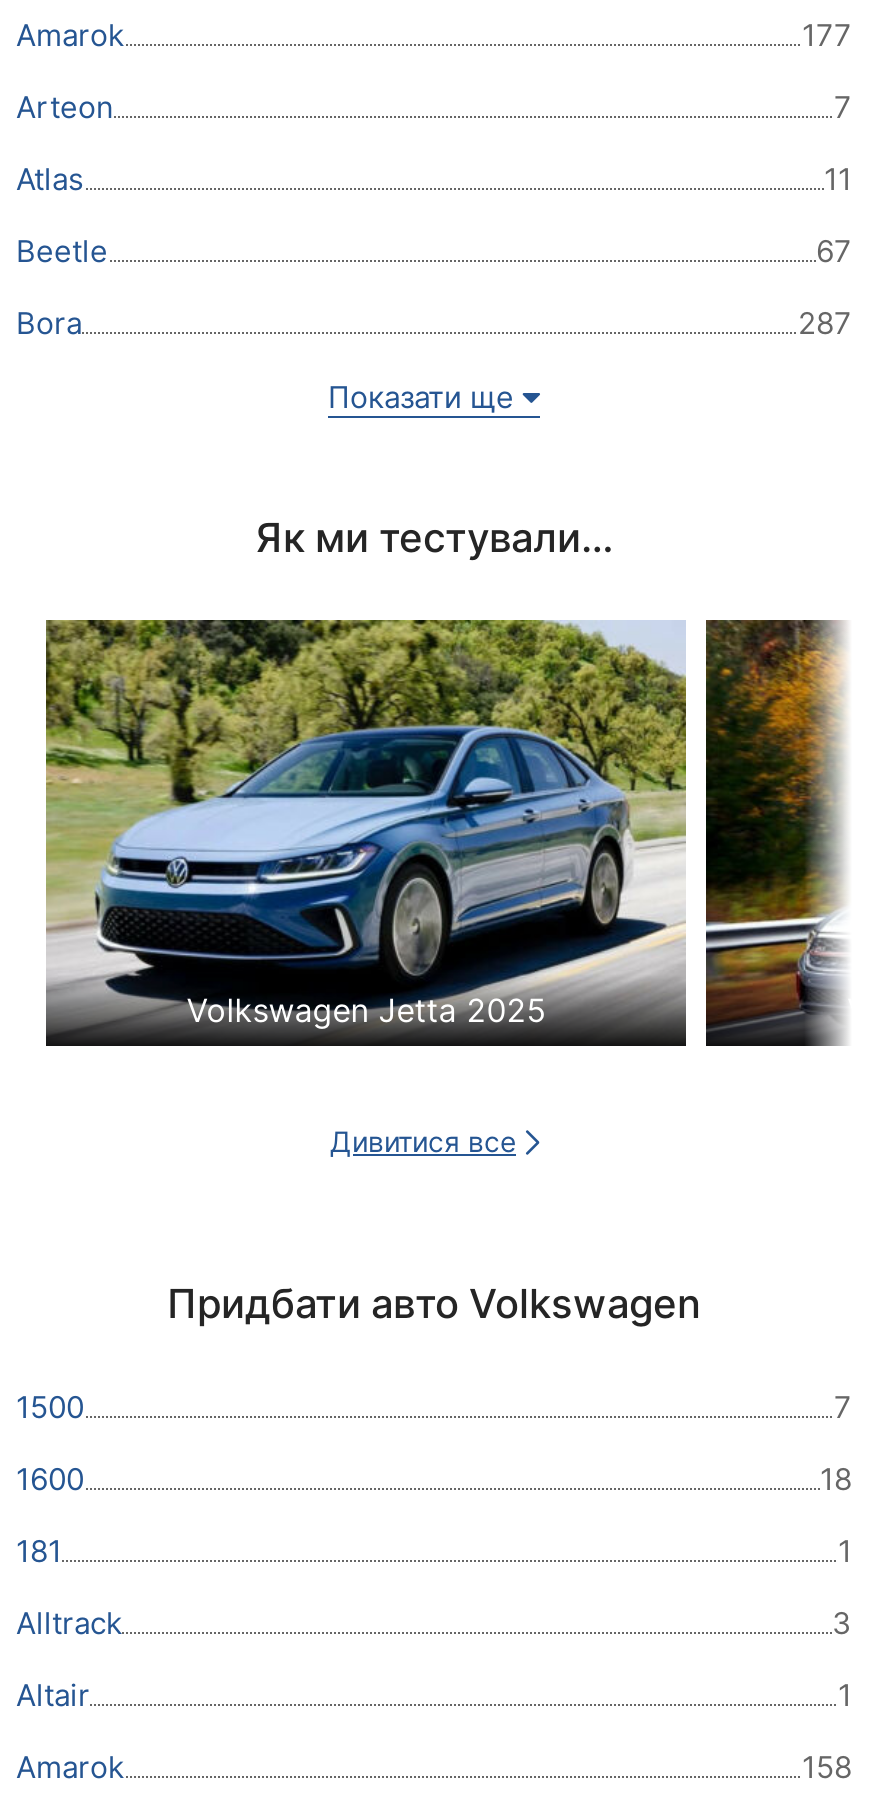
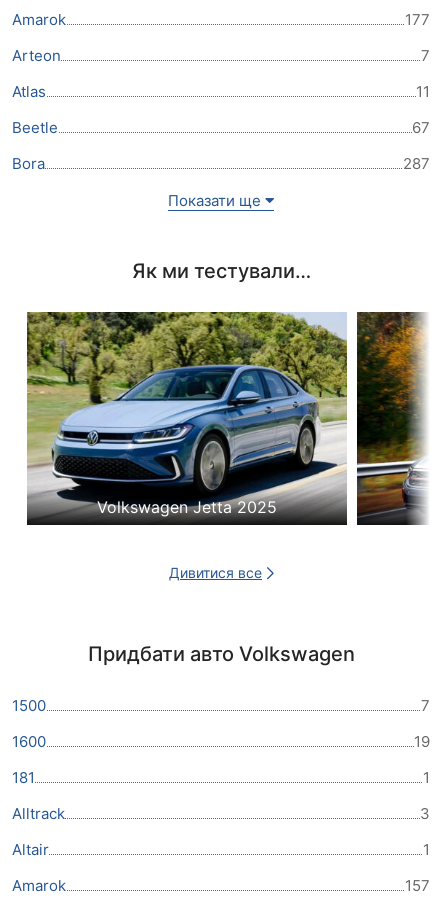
- 18
+ 19

- 158
+ 157
